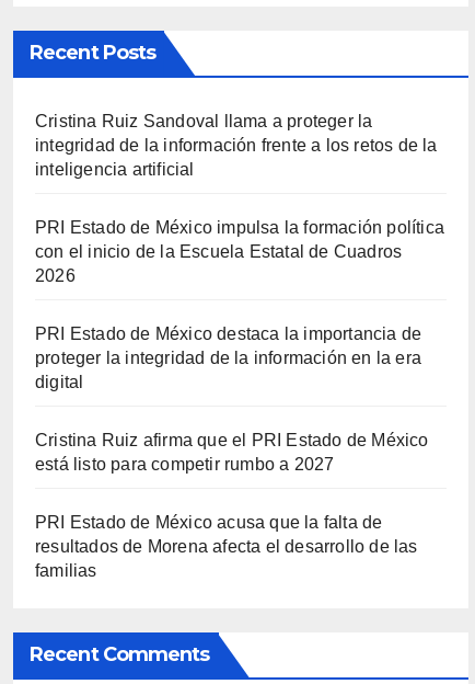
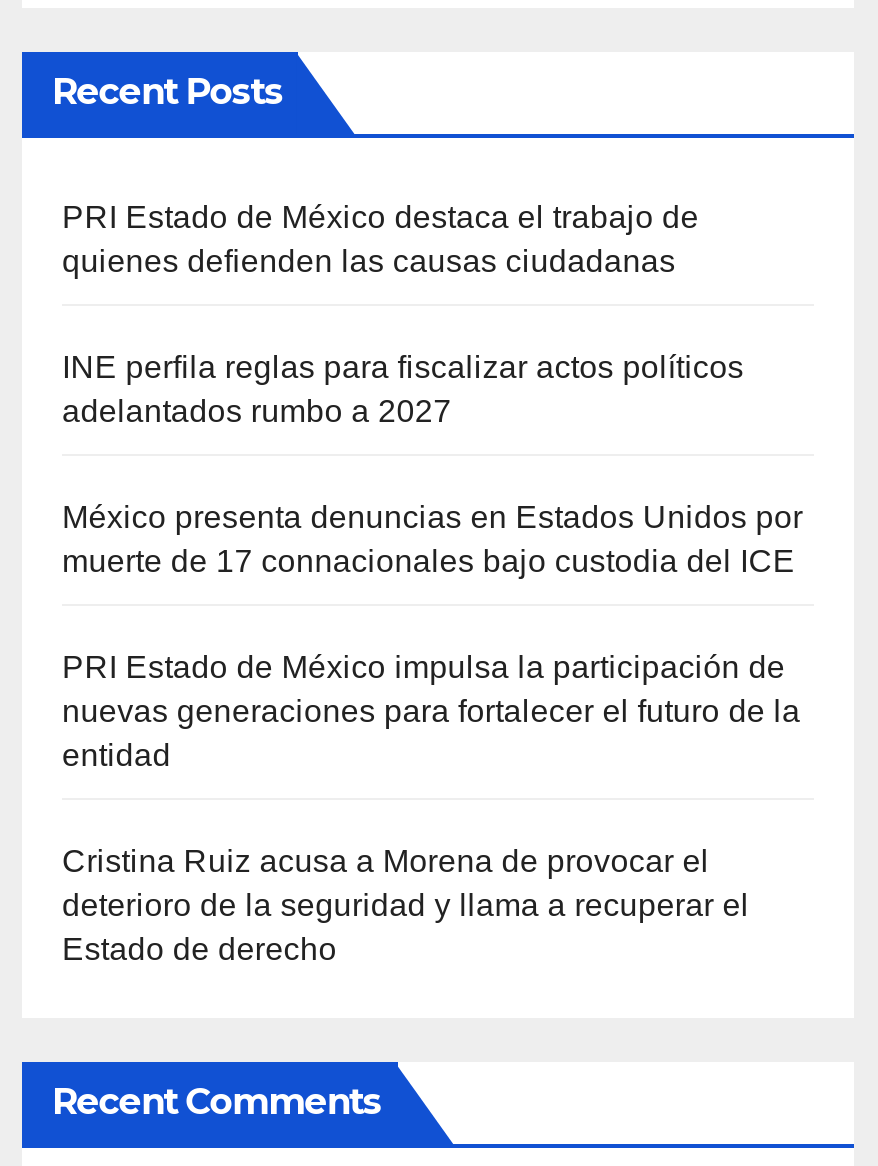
- Cristina Ruiz Sandoval llama a proteger la
- integridad de la información frente a los retos de la
- inteligencia artificial
+ PRI Estado de México destaca el trabajo de
+ quienes defienden las causas ciudadanas

- PRI Estado de México impulsa la formación política
- con el inicio de la Escuela Estatal de Cuadros
- 2026
+ INE perfila reglas para fiscalizar actos políticos
+ adelantados rumbo a 2027

- PRI Estado de México destaca la importancia de
- proteger la integridad de la información en la era
- digital
+ México presenta denuncias en Estados Unidos por
+ muerte de 17 connacionales bajo custodia del ICE

- Cristina Ruiz afirma que el PRI Estado de México
- está listo para competir rumbo a 2027
+ PRI Estado de México impulsa la participación de
+ nuevas generaciones para fortalecer el futuro de la
+ entidad

- PRI Estado de México acusa que la falta de
- resultados de Morena afecta el desarrollo de las
- familias
+ Cristina Ruiz acusa a Morena de provocar el
+ deterioro de la seguridad y llama a recuperar el
+ Estado de derecho
